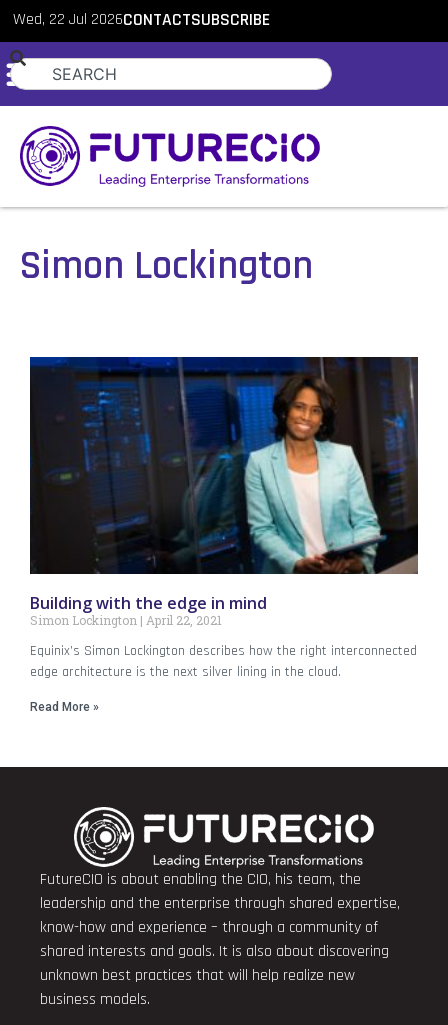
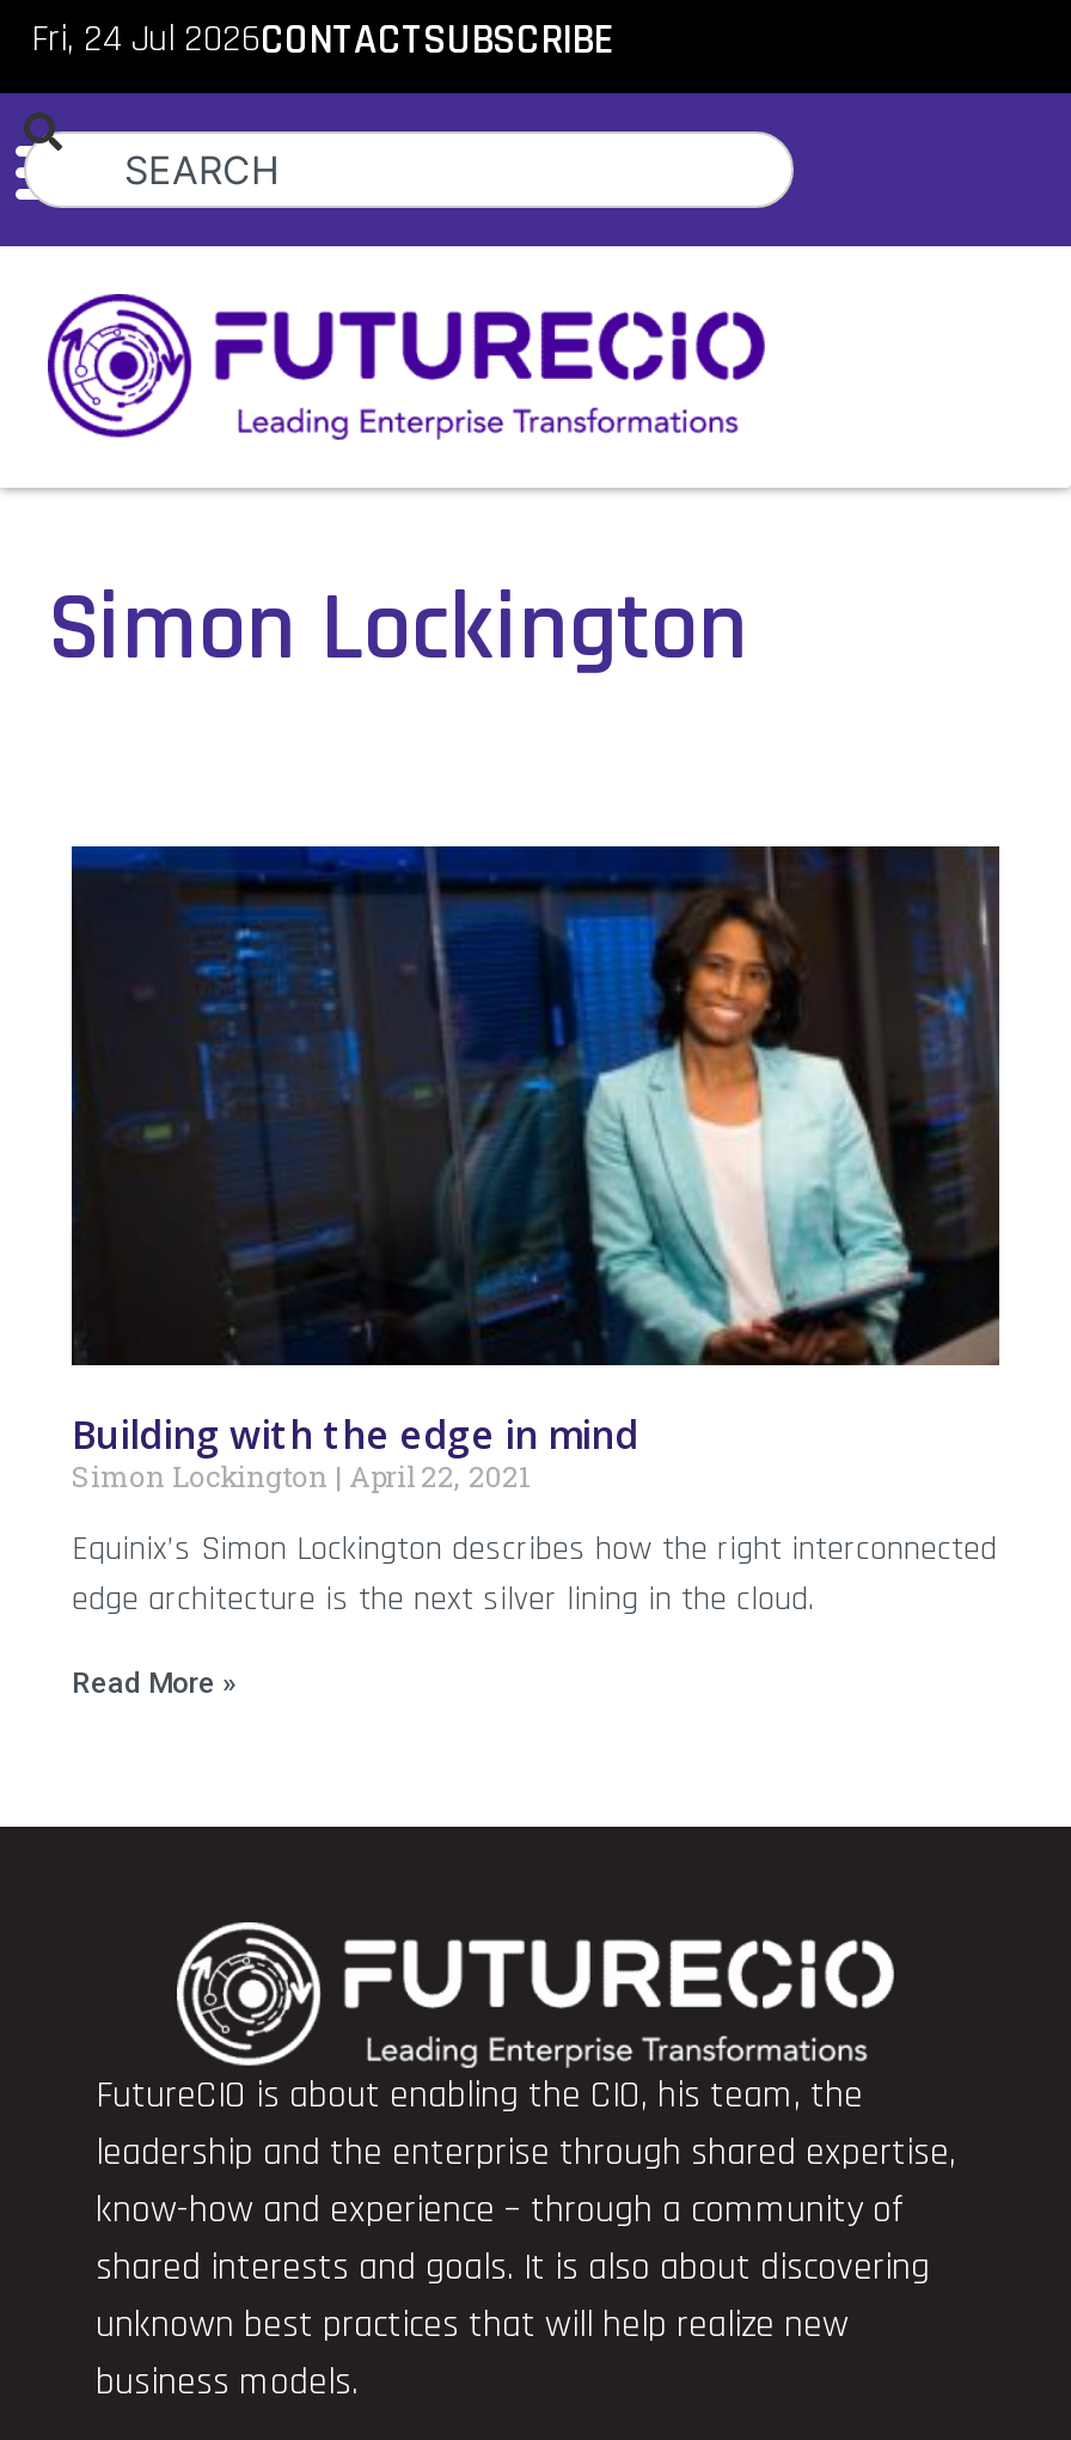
- Wed, 22 Jul 2026CONTACTSUBSCRIBE
+ Fri, 24 Jul 2026CONTACTSUBSCRIBE
